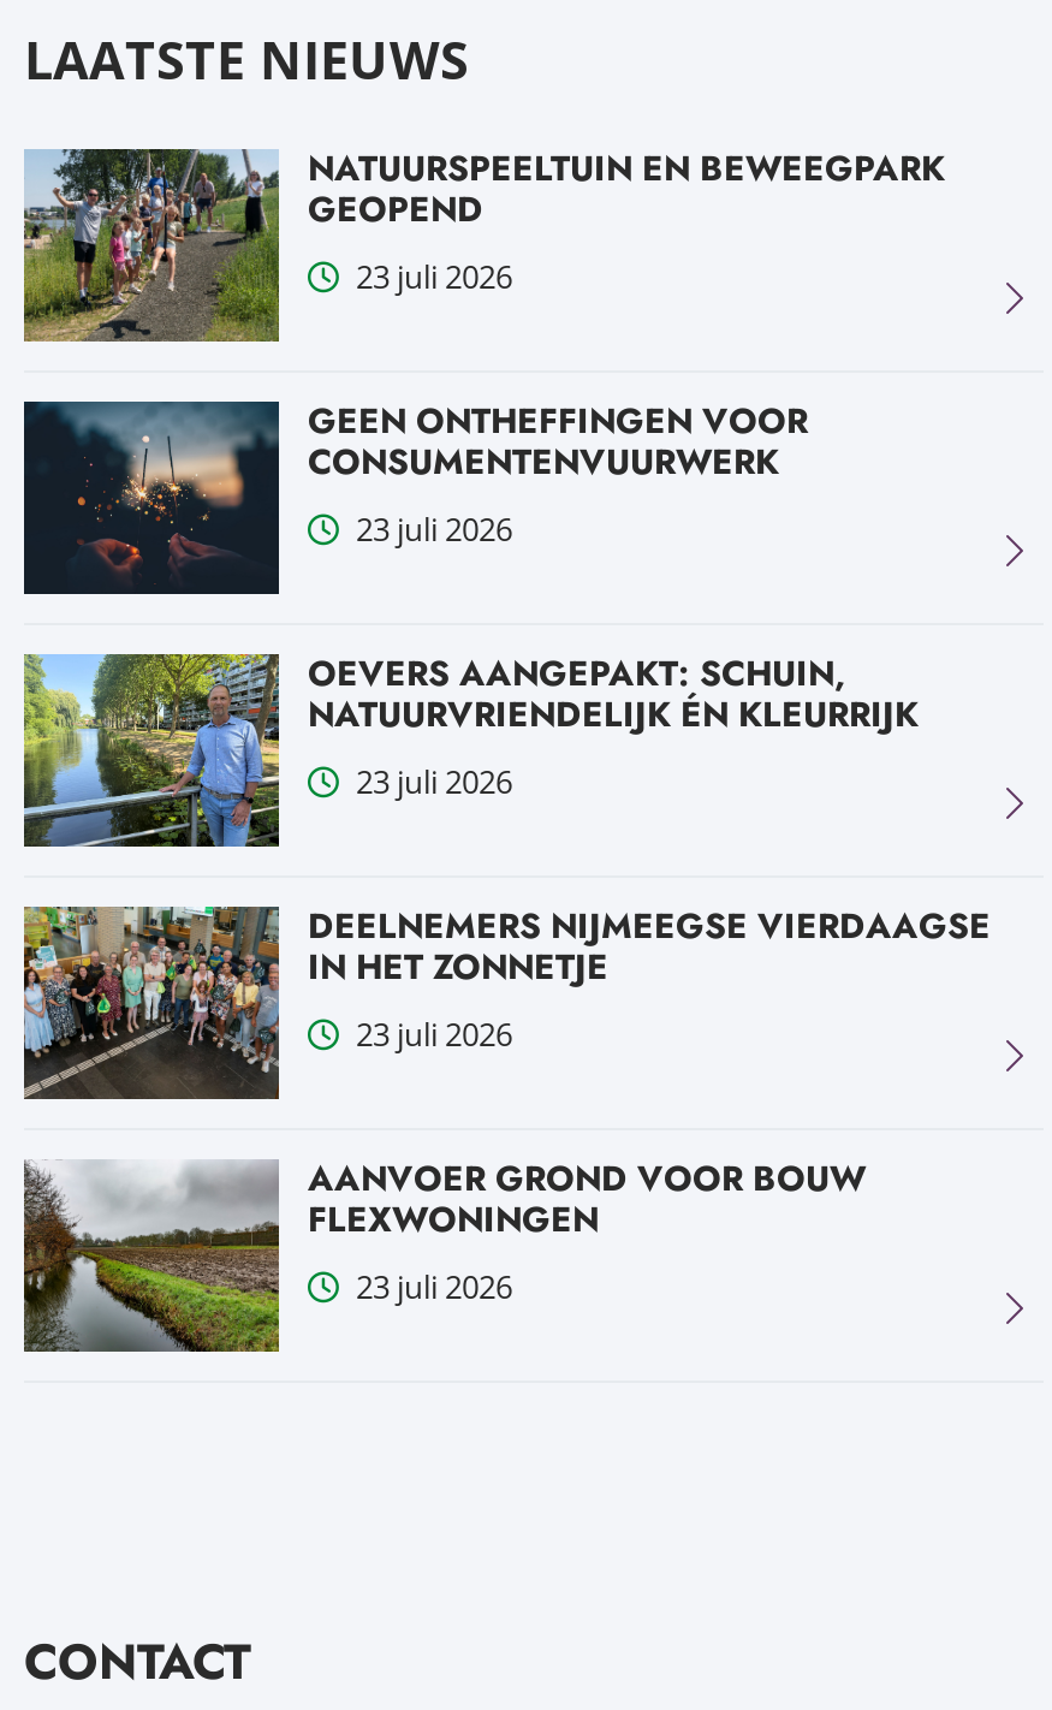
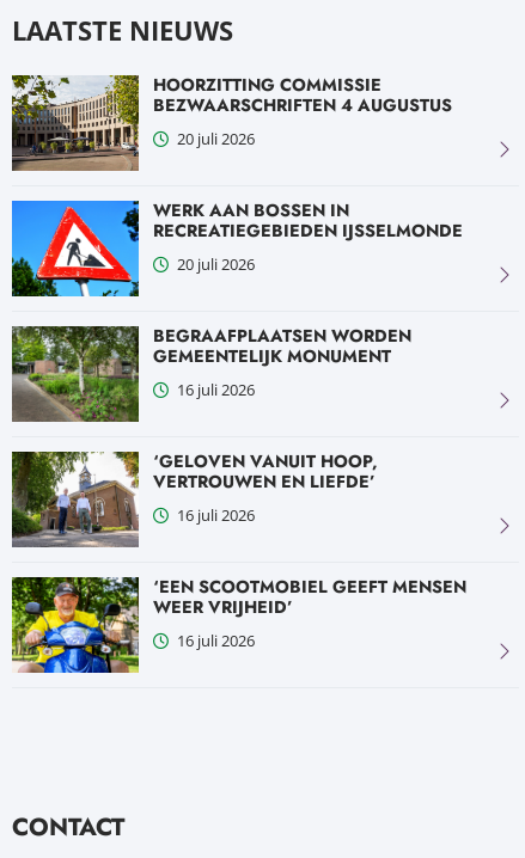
- [image]
- NATUURSPEELTUIN EN BEWEEGPARK
- GEOPEND
- 23 juli 2026
+ [image]
+ HOORZITTING COMMISSIE
+ BEZWAARSCHRIFTEN 4 AUGUSTUS
+ 20 juli 2026

- [image]
- GEEN ONTHEFFINGEN VOOR
- CONSUMENTENVUURWERK
- 23 juli 2026
+ [image]
+ WERK AAN BOSSEN IN
+ RECREATIEGEBIEDEN IJSSELMONDE
+ 20 juli 2026

- [image]
- OEVERS AANGEPAKT: SCHUIN,
- NATUURVRIENDELIJK ÉN KLEURRIJK
- 23 juli 2026
+ [image]
+ BEGRAAFPLAATSEN WORDEN
+ GEMEENTELIJK MONUMENT
+ 16 juli 2026

- [image]
- DEELNEMERS NIJMEEGSE VIERDAAGSE
- IN HET ZONNETJE
- 23 juli 2026
+ [image]
+ ‘GELOVEN VANUIT HOOP,
+ VERTROUWEN EN LIEFDE’
+ 16 juli 2026

- [image]
- AANVOER GROND VOOR BOUW
- FLEXWONINGEN
- 23 juli 2026
+ [image]
+ ‘EEN SCOOTMOBIEL GEEFT MENSEN
+ WEER VRIJHEID’
+ 16 juli 2026
